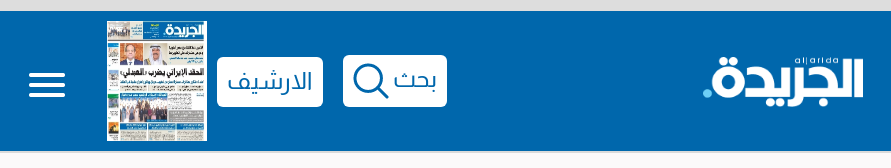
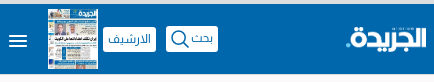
- [image]
+ [image]
